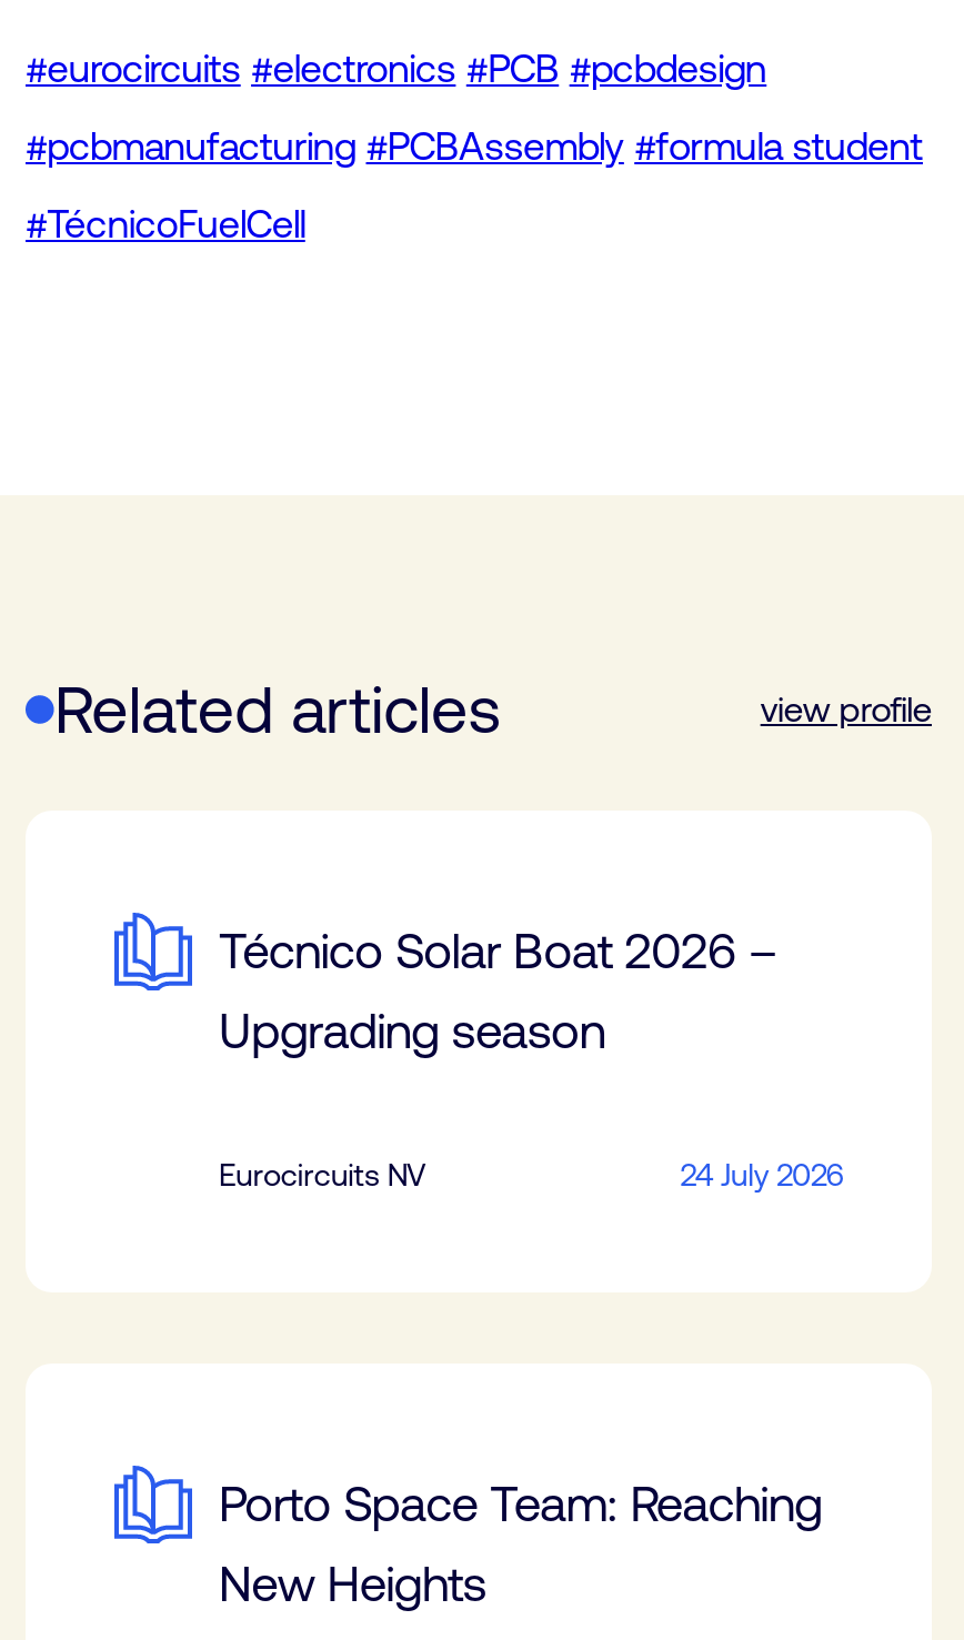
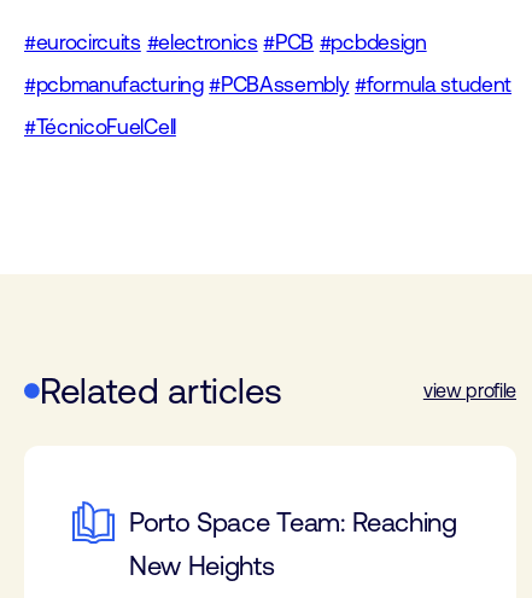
- Técnico Solar Boat 2026 –
- Upgrading season
- Eurocircuits NV
- 24 July 2026
